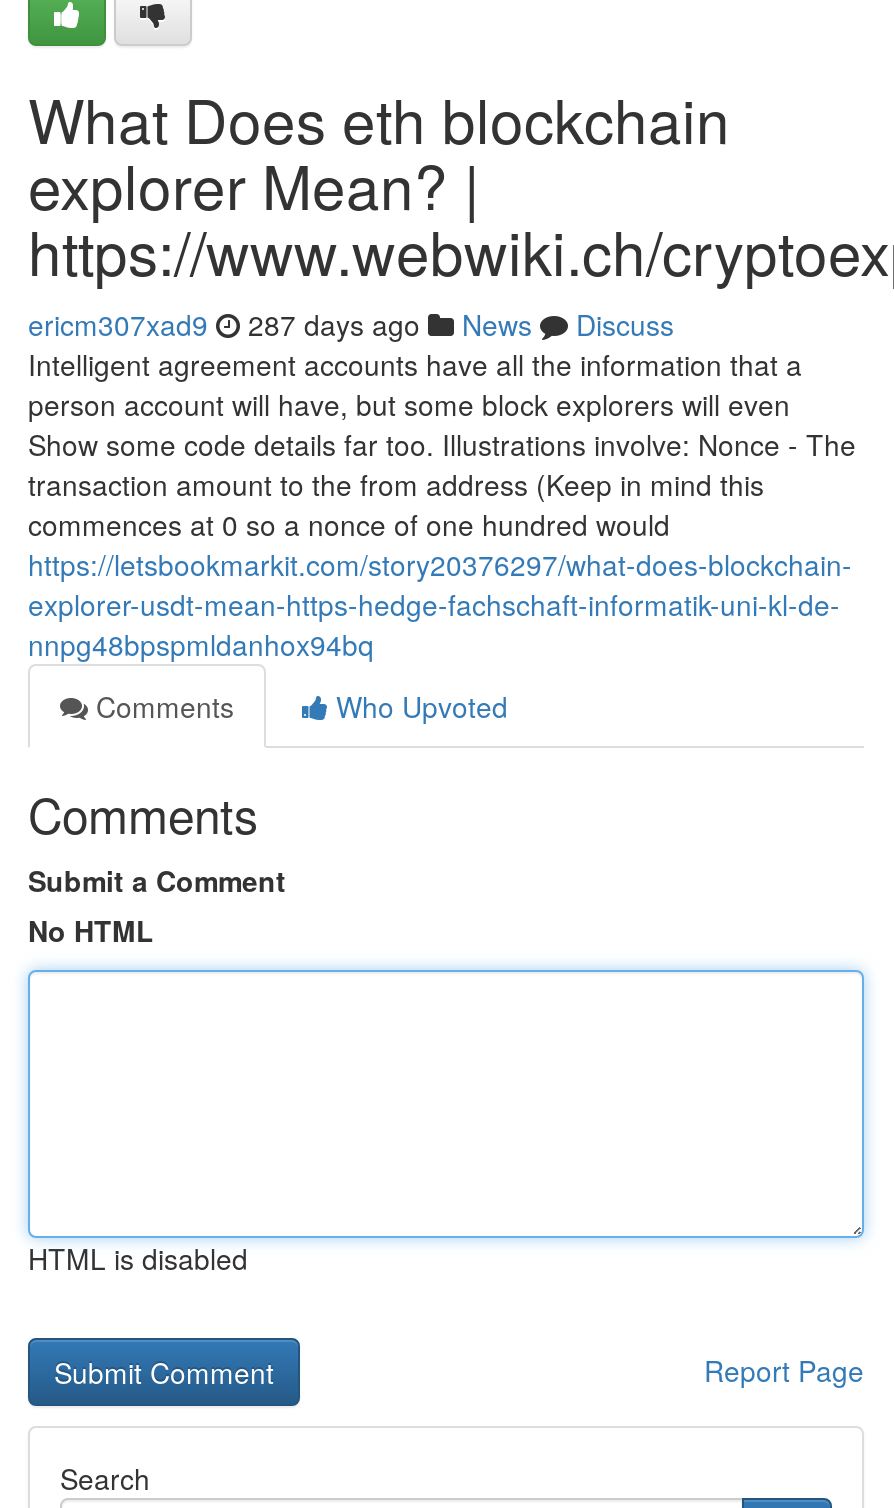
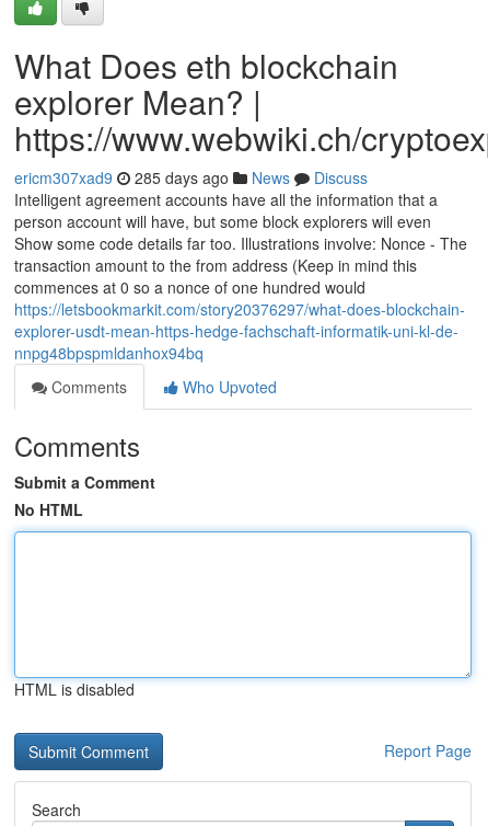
- ericm307xad9 287 days ago News Discuss
+ ericm307xad9 285 days ago News Discuss
